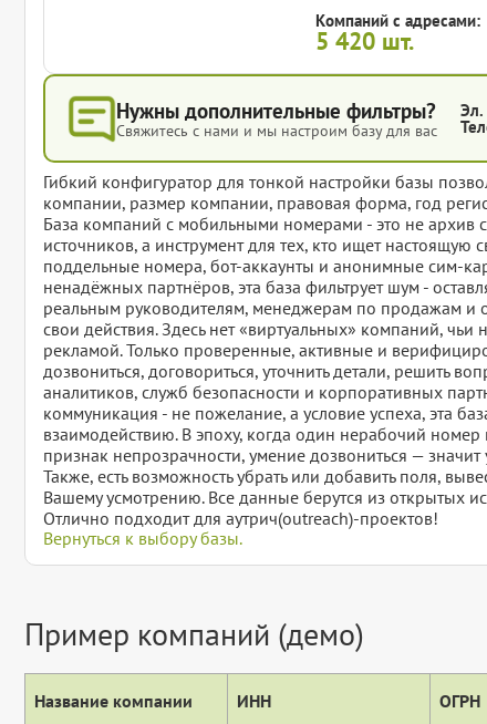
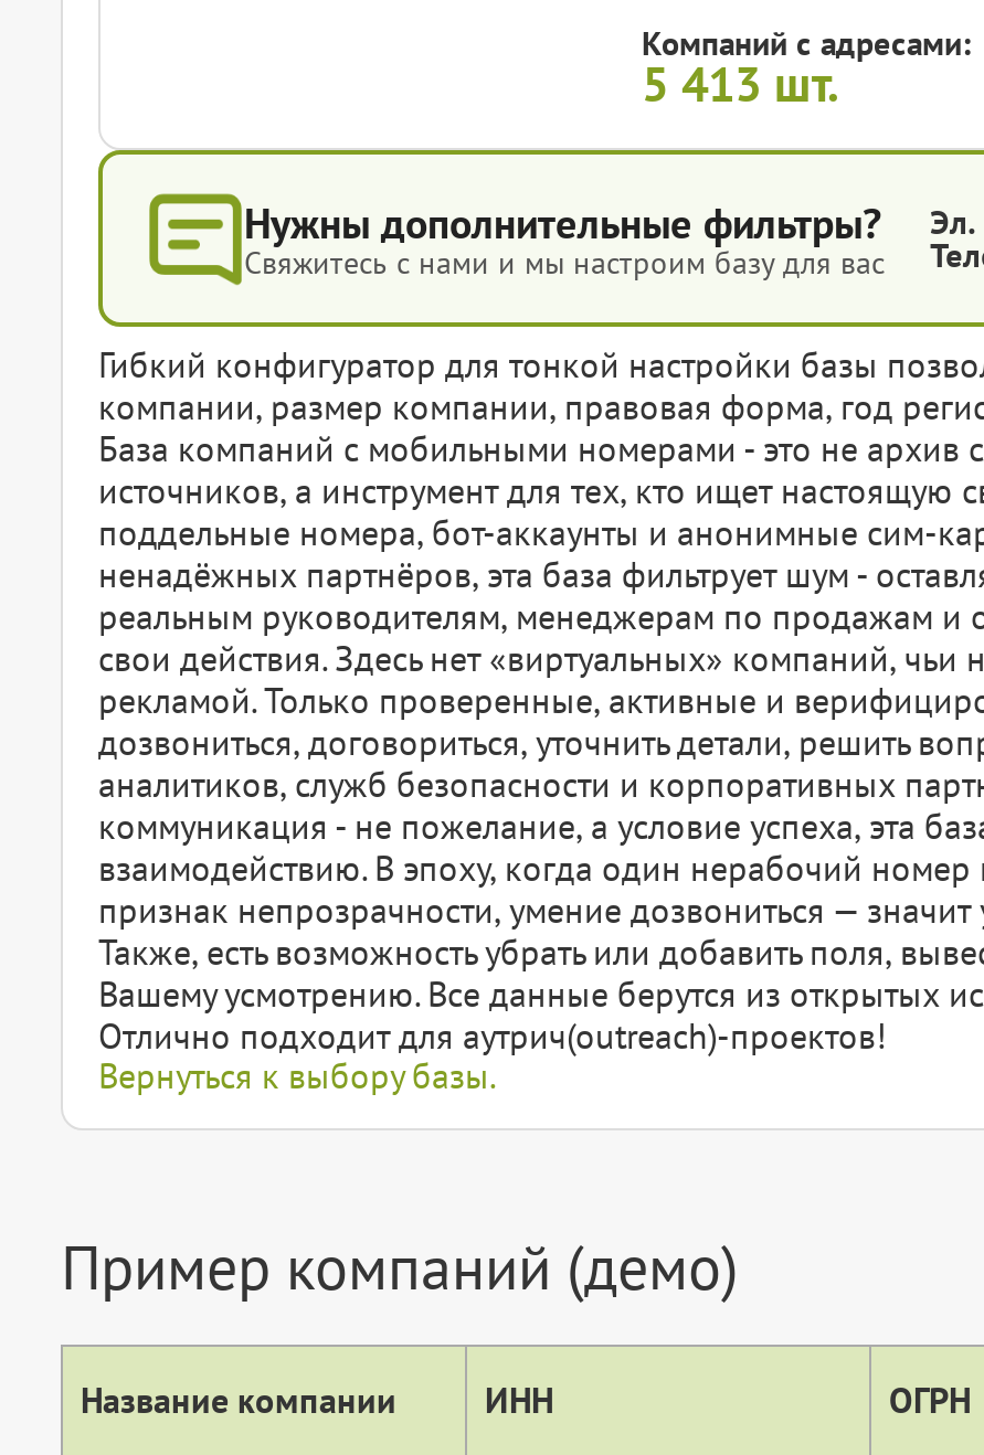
- 5 420шт.
+ 5 413шт.
